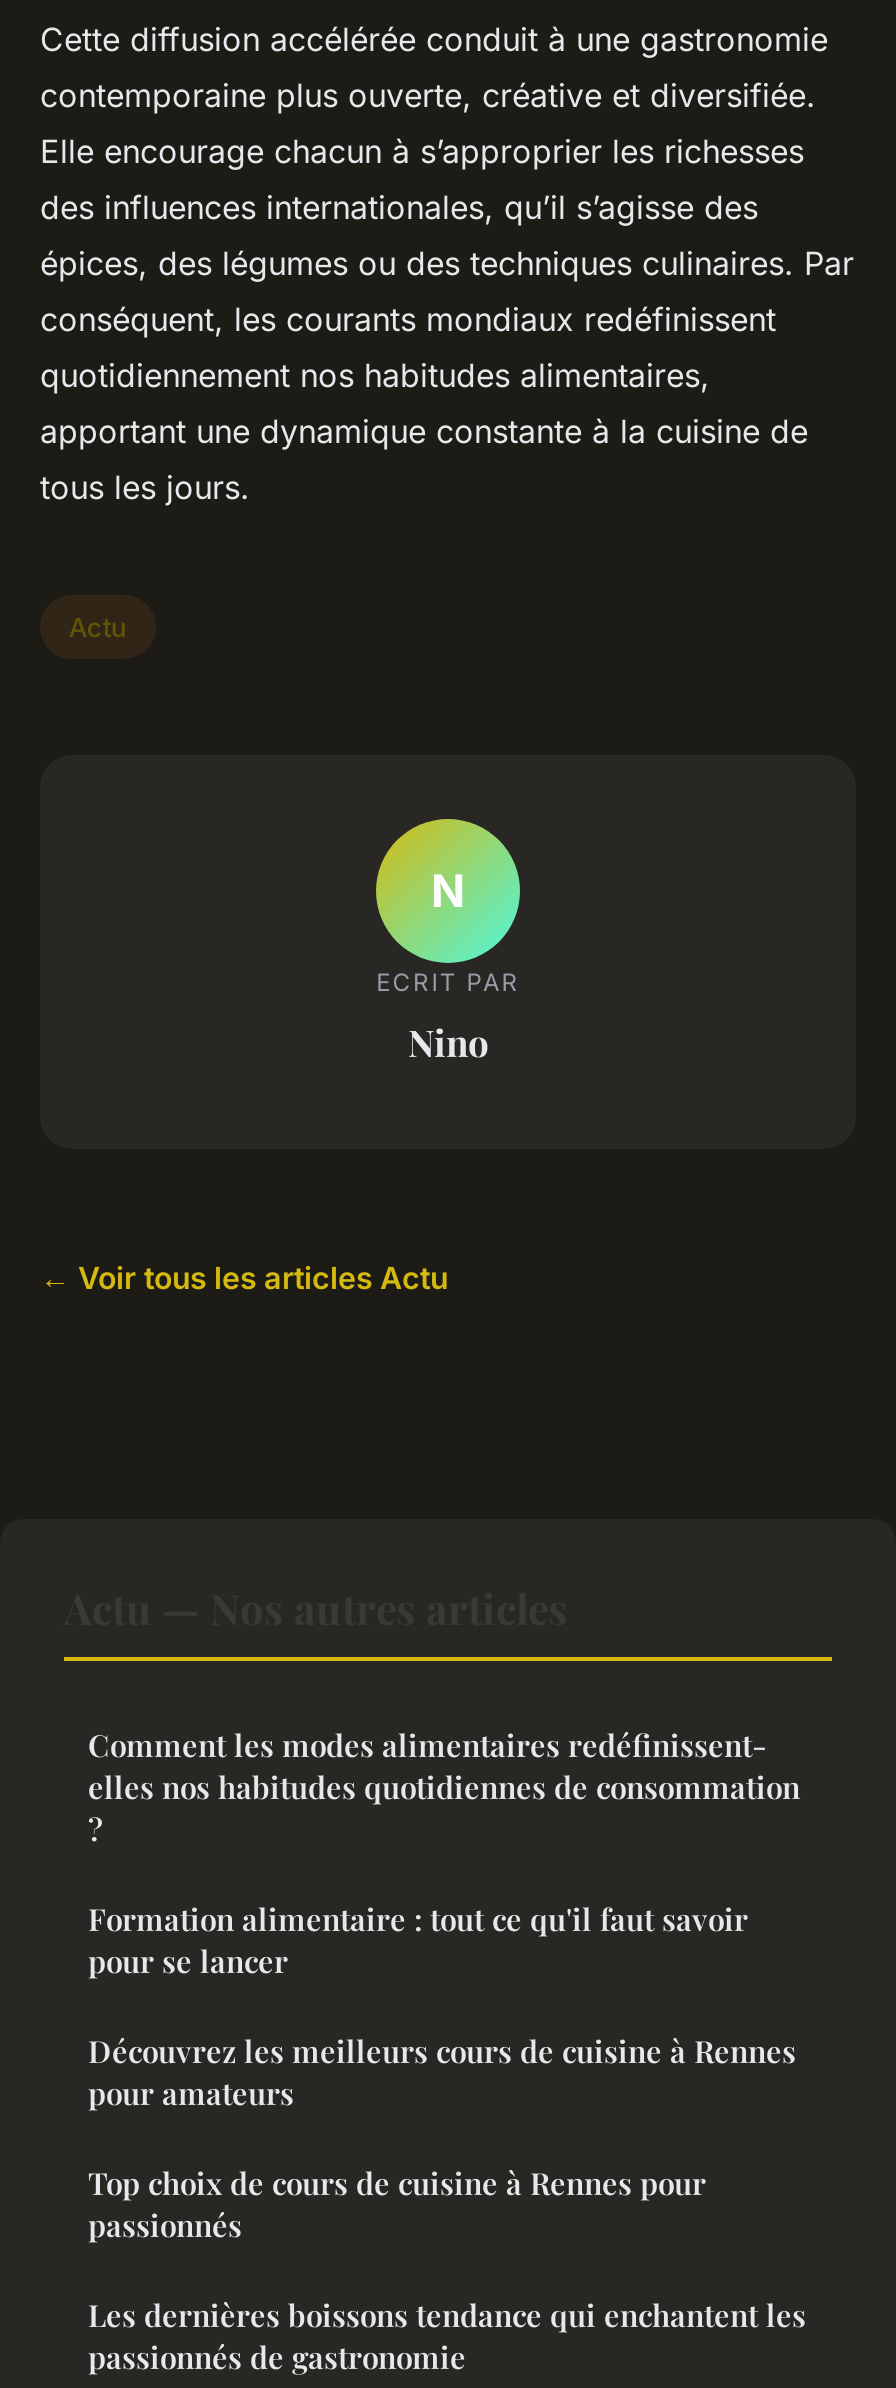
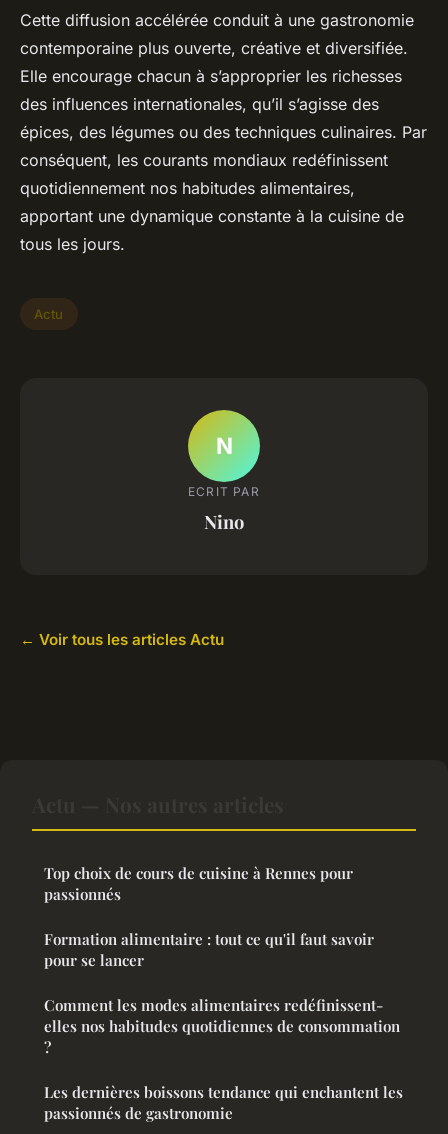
moved down: Comment les modes alimentaires redéfinissent- | elles nos habitudes quotidiennes de consommation

moved up: Top choix de cours de cuisine à Rennes pour | passionnés | Formation alimentaire : tout ce qu'il faut savoir | pour se lancer

- Découvrez les meilleurs cours de cuisine à Rennes
- pour amateurs
